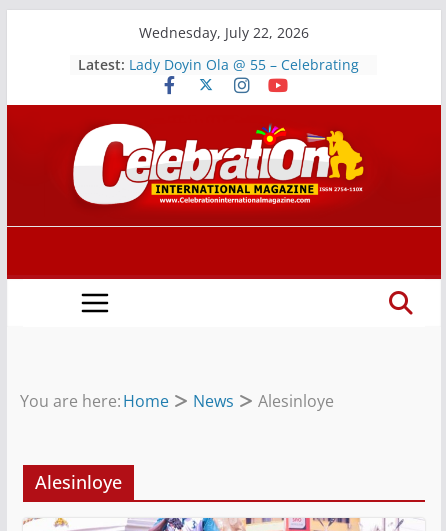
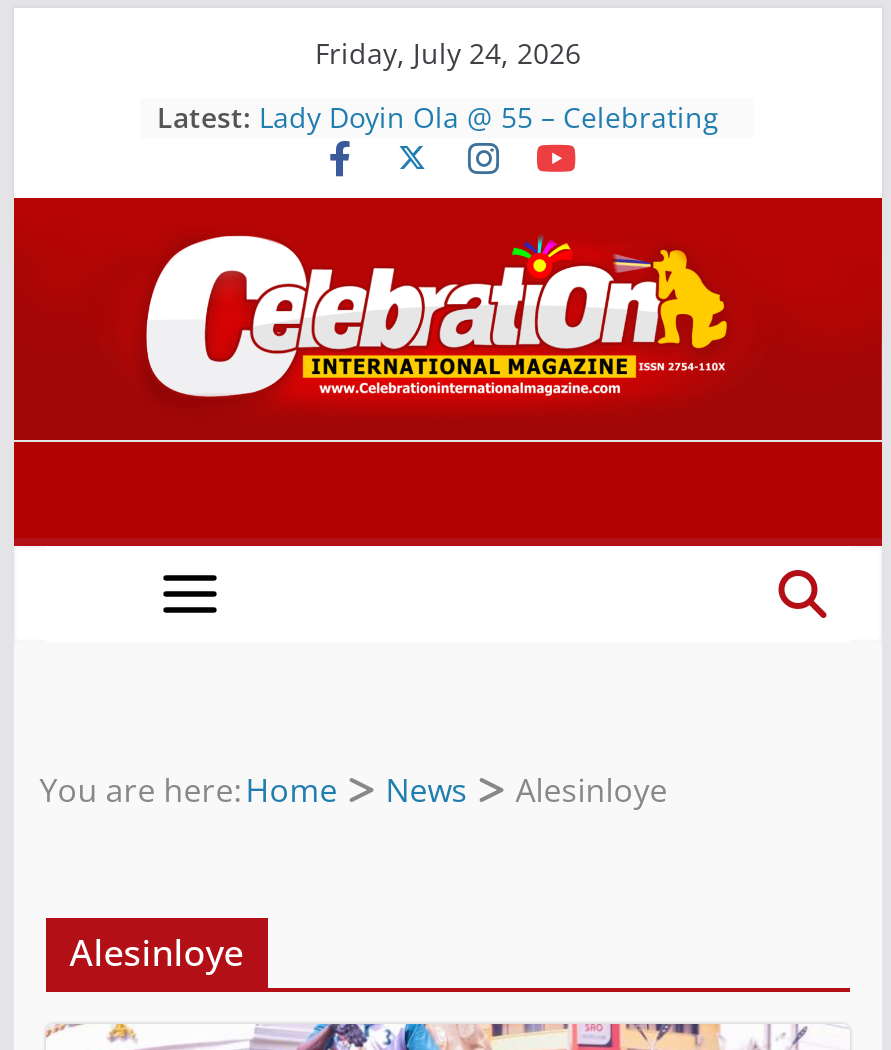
- Wednesday, July 22, 2026
+ Friday, July 24, 2026
